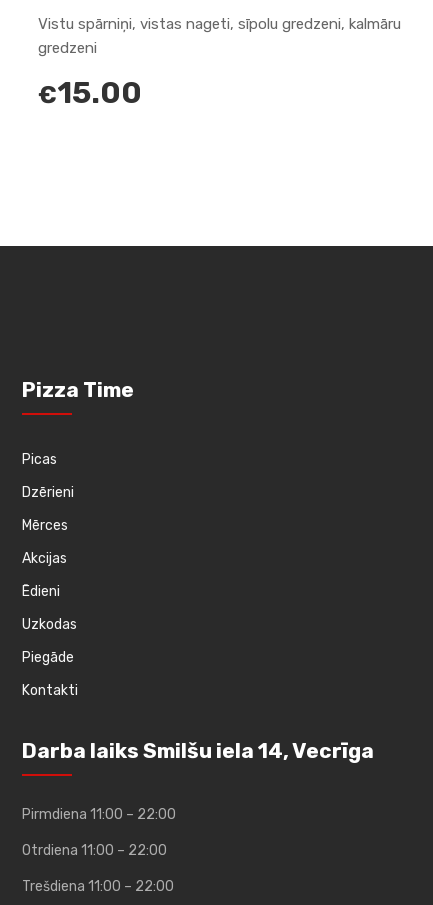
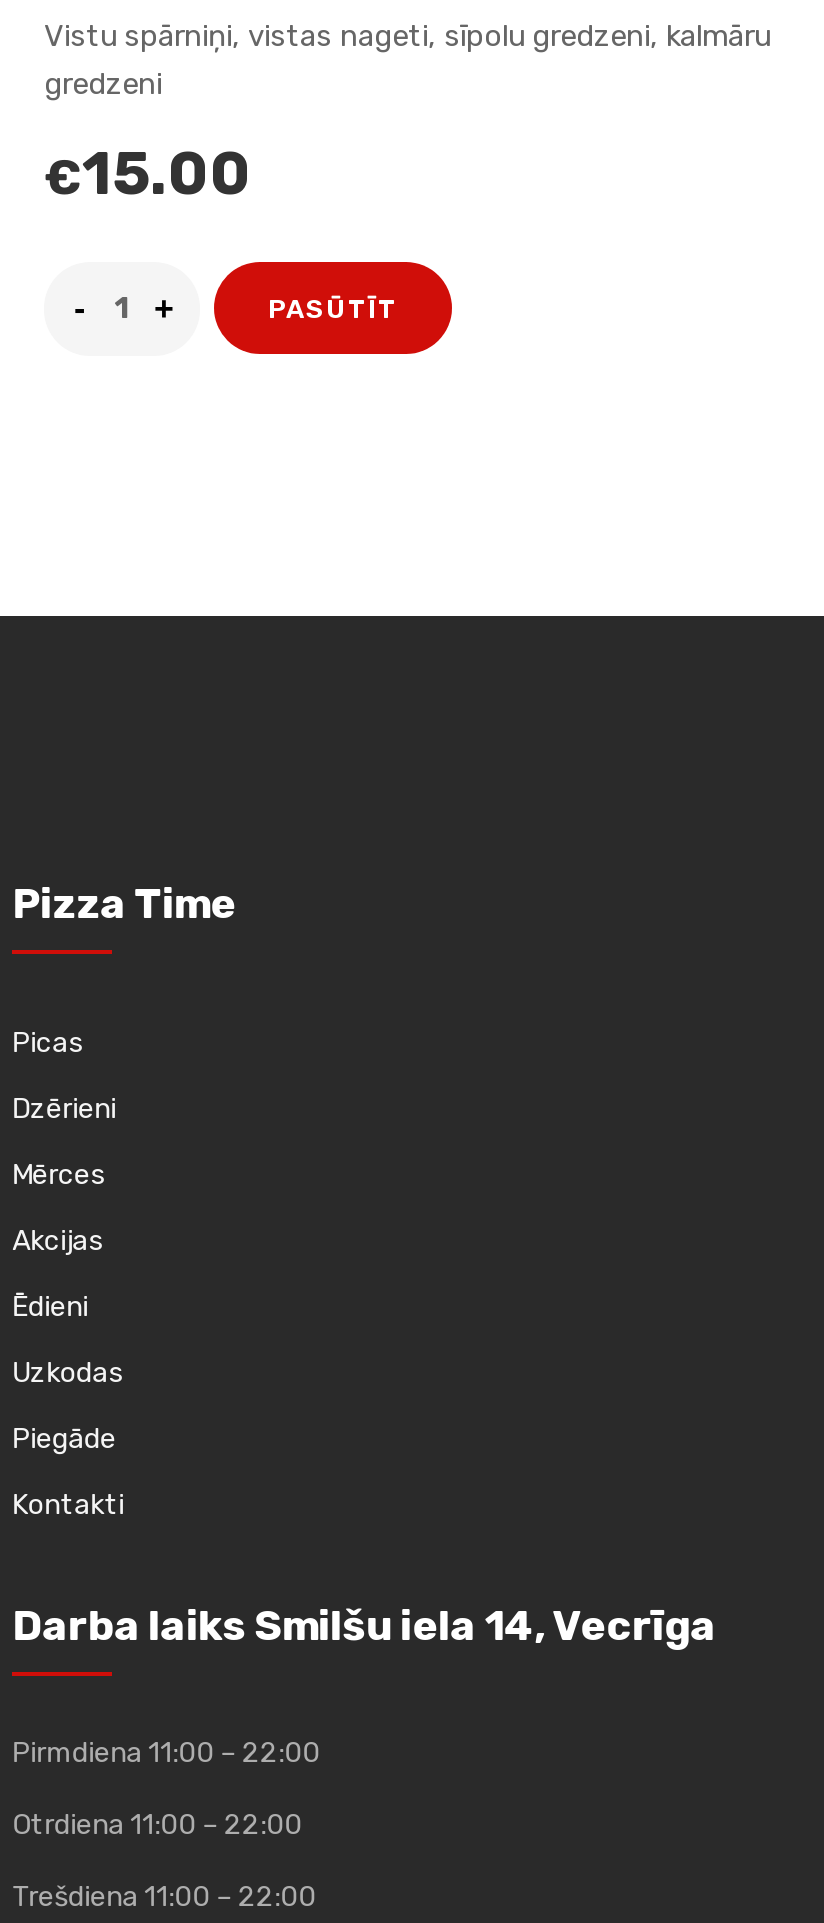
+ PASŪTĪT
